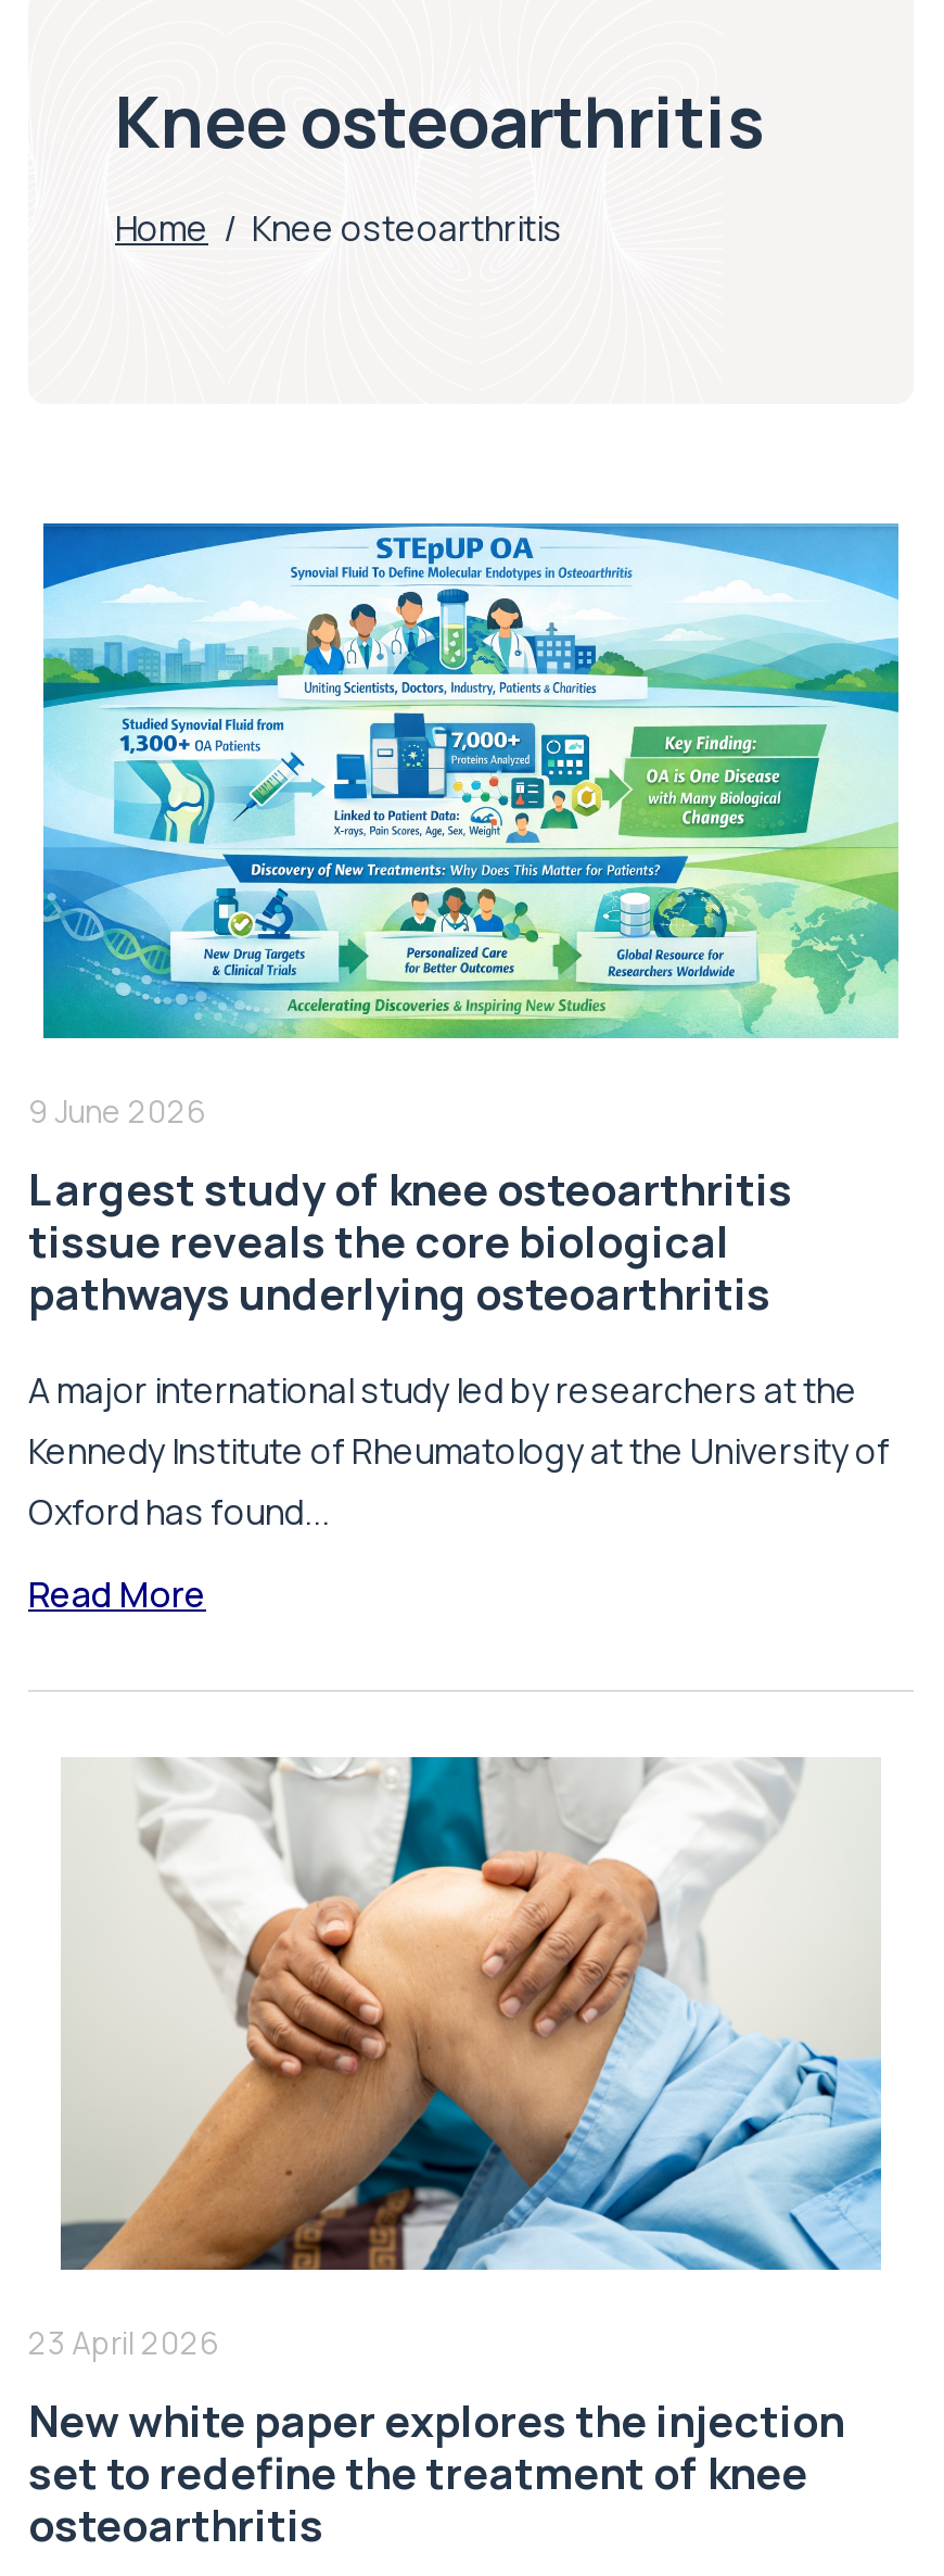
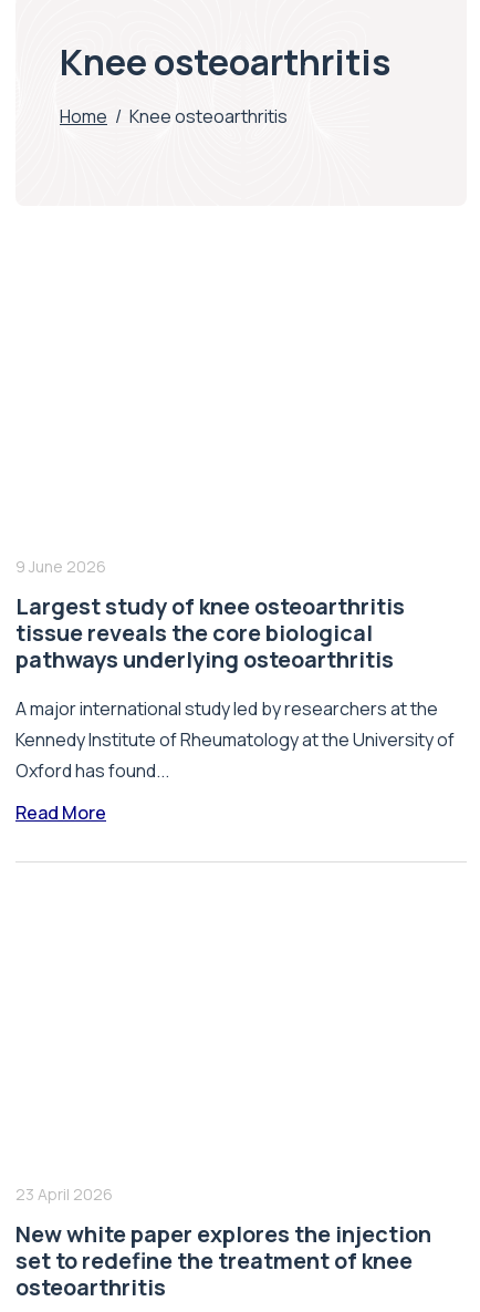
- [image]

- [image]
